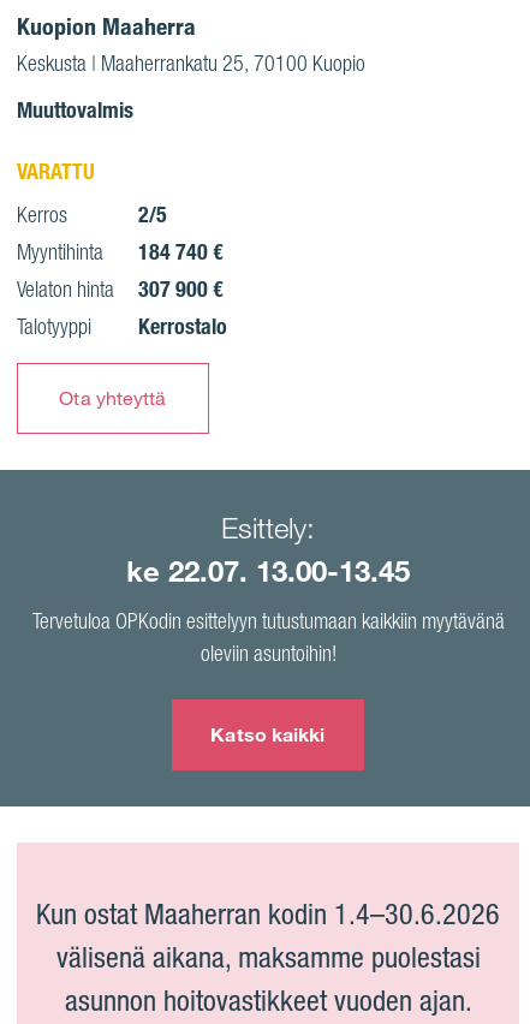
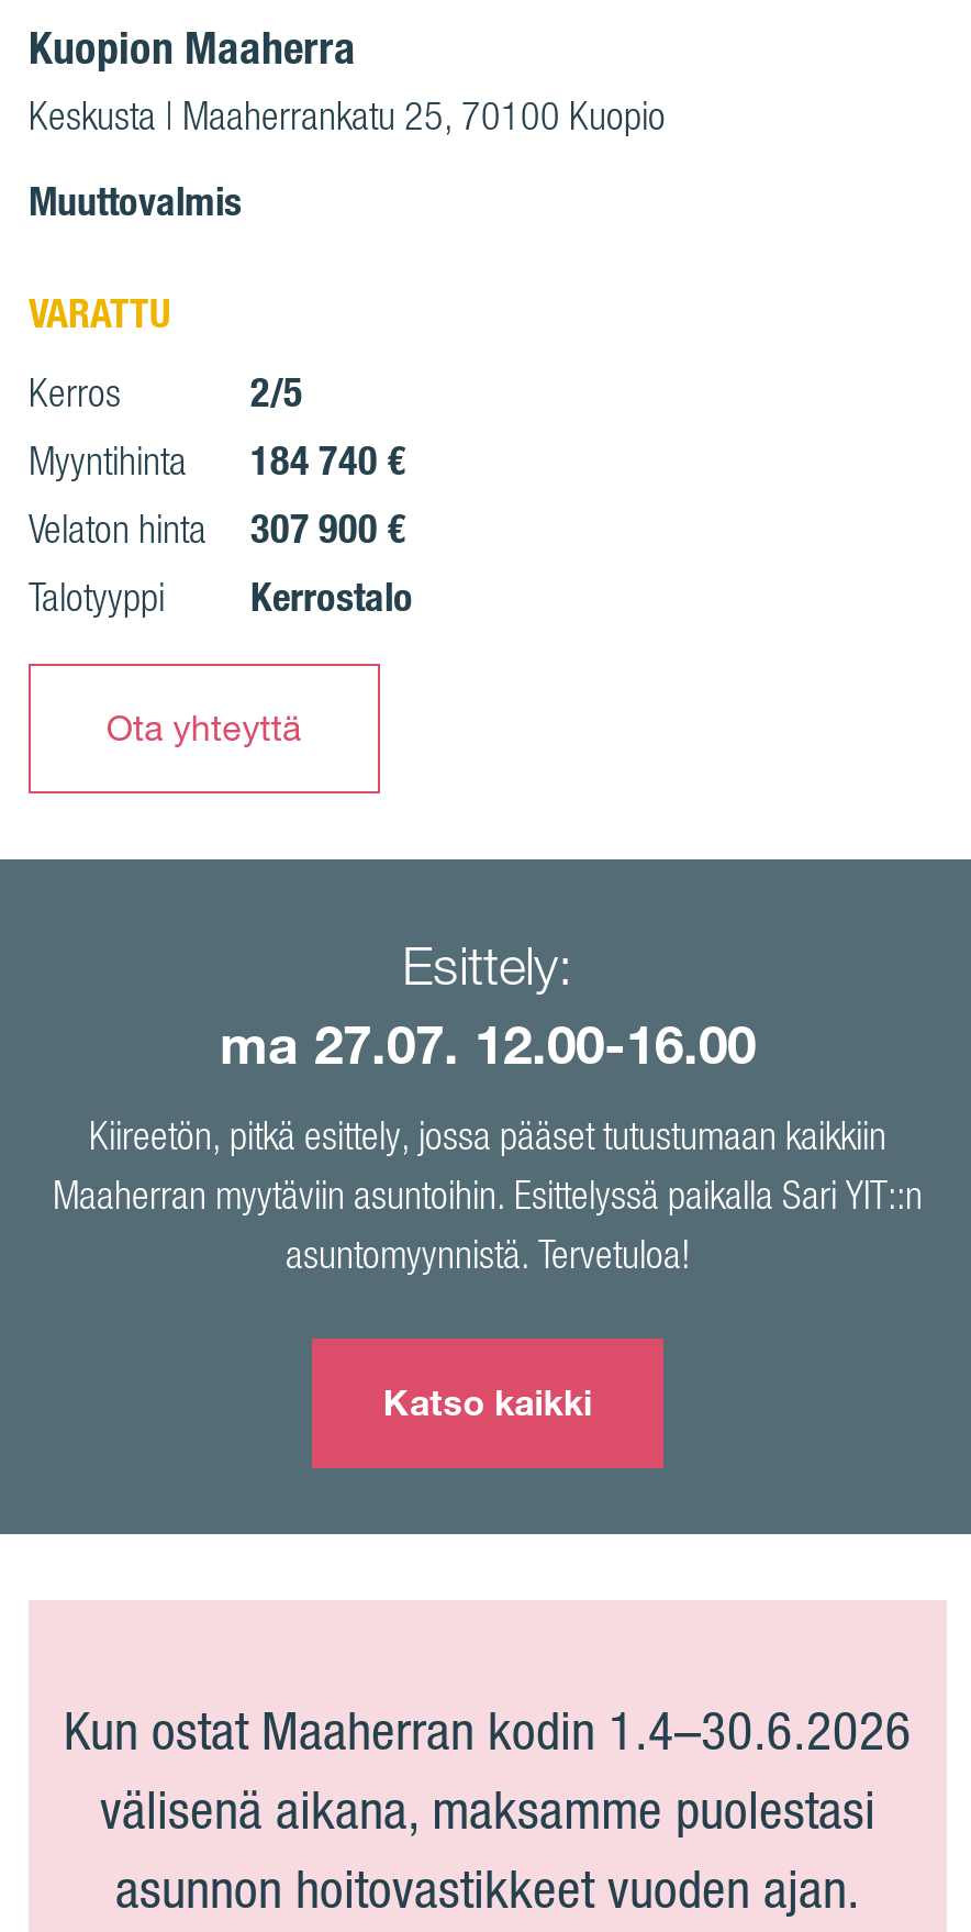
- ke 22.07. 13.00-13.45
+ ma 27.07. 12.00-16.00

- Tervetuloa OPKodin esittelyyn tutustumaan kaikkiin myytävänä
- oleviin asuntoihin!
+ Kiireetön, pitkä esittely, jossa pääset tutustumaan kaikkiin
+ Maaherran myytäviin asuntoihin. Esittelyssä paikalla Sari YIT::n
+ asuntomyynnistä. Tervetuloa!
